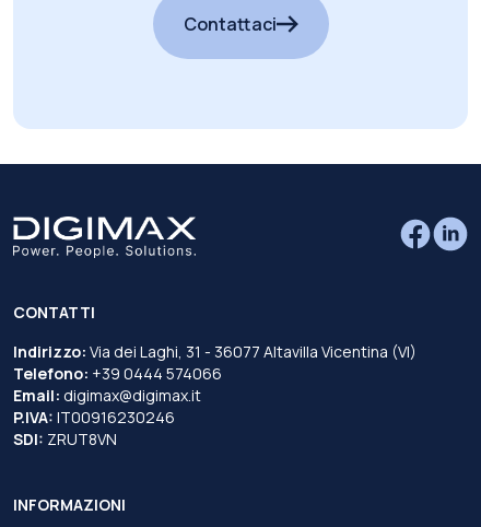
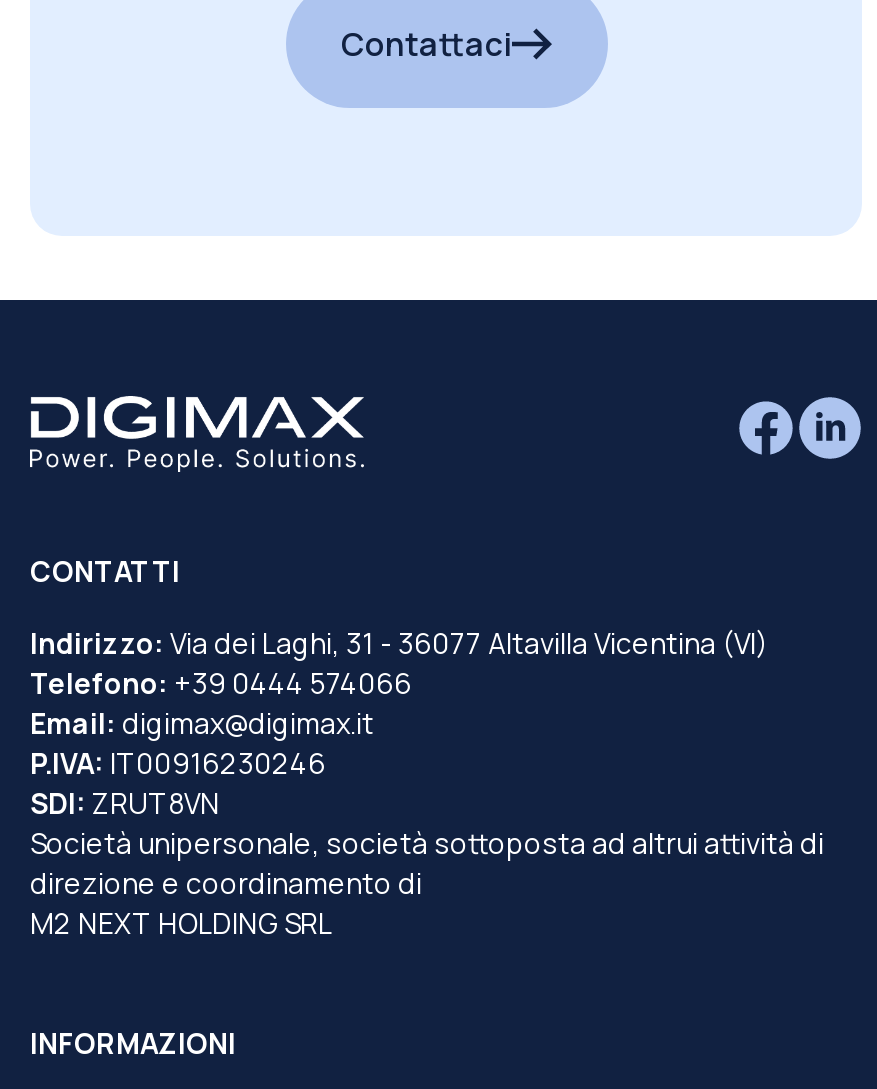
+ Società unipersonale, società sottoposta ad altrui attività di
+ direzione e coordinamento di
+ M2 NEXT HOLDING SRL
